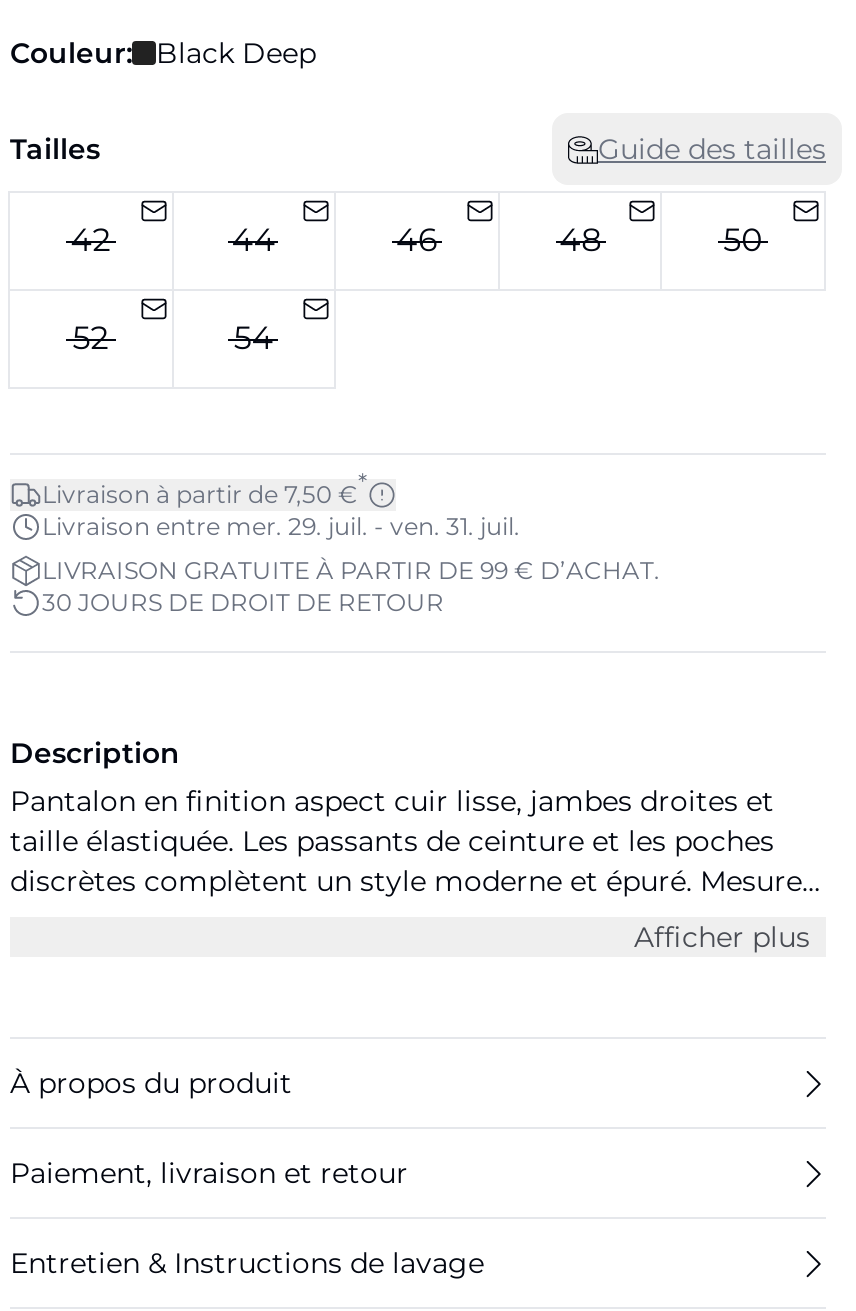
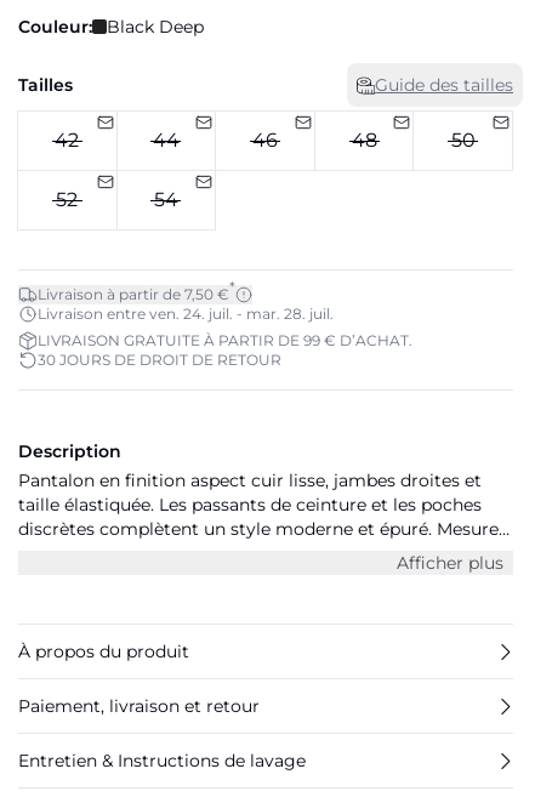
- Livraison entre mer. 29. juil. - ven. 31. juil.
+ Livraison entre ven. 24. juil. - mar. 28. juil.
